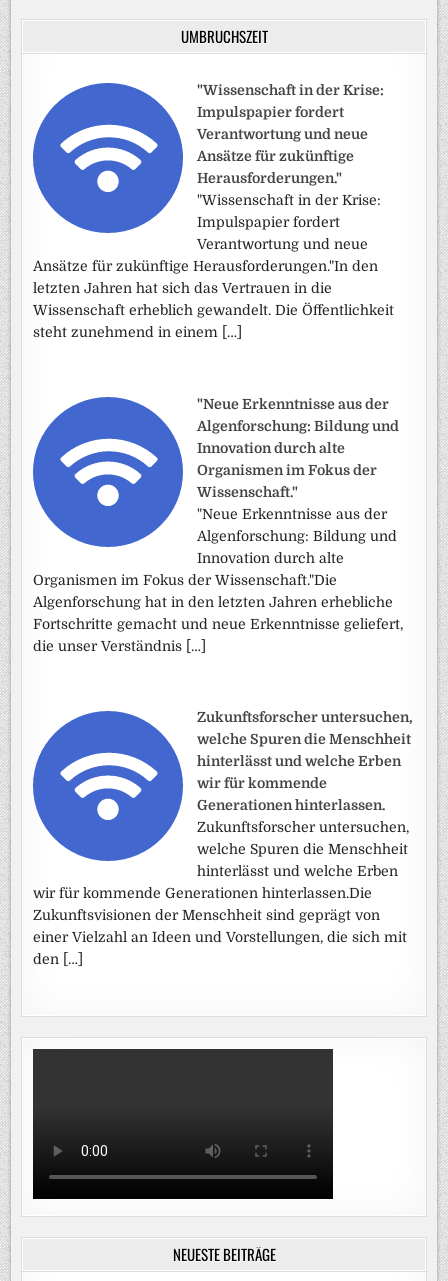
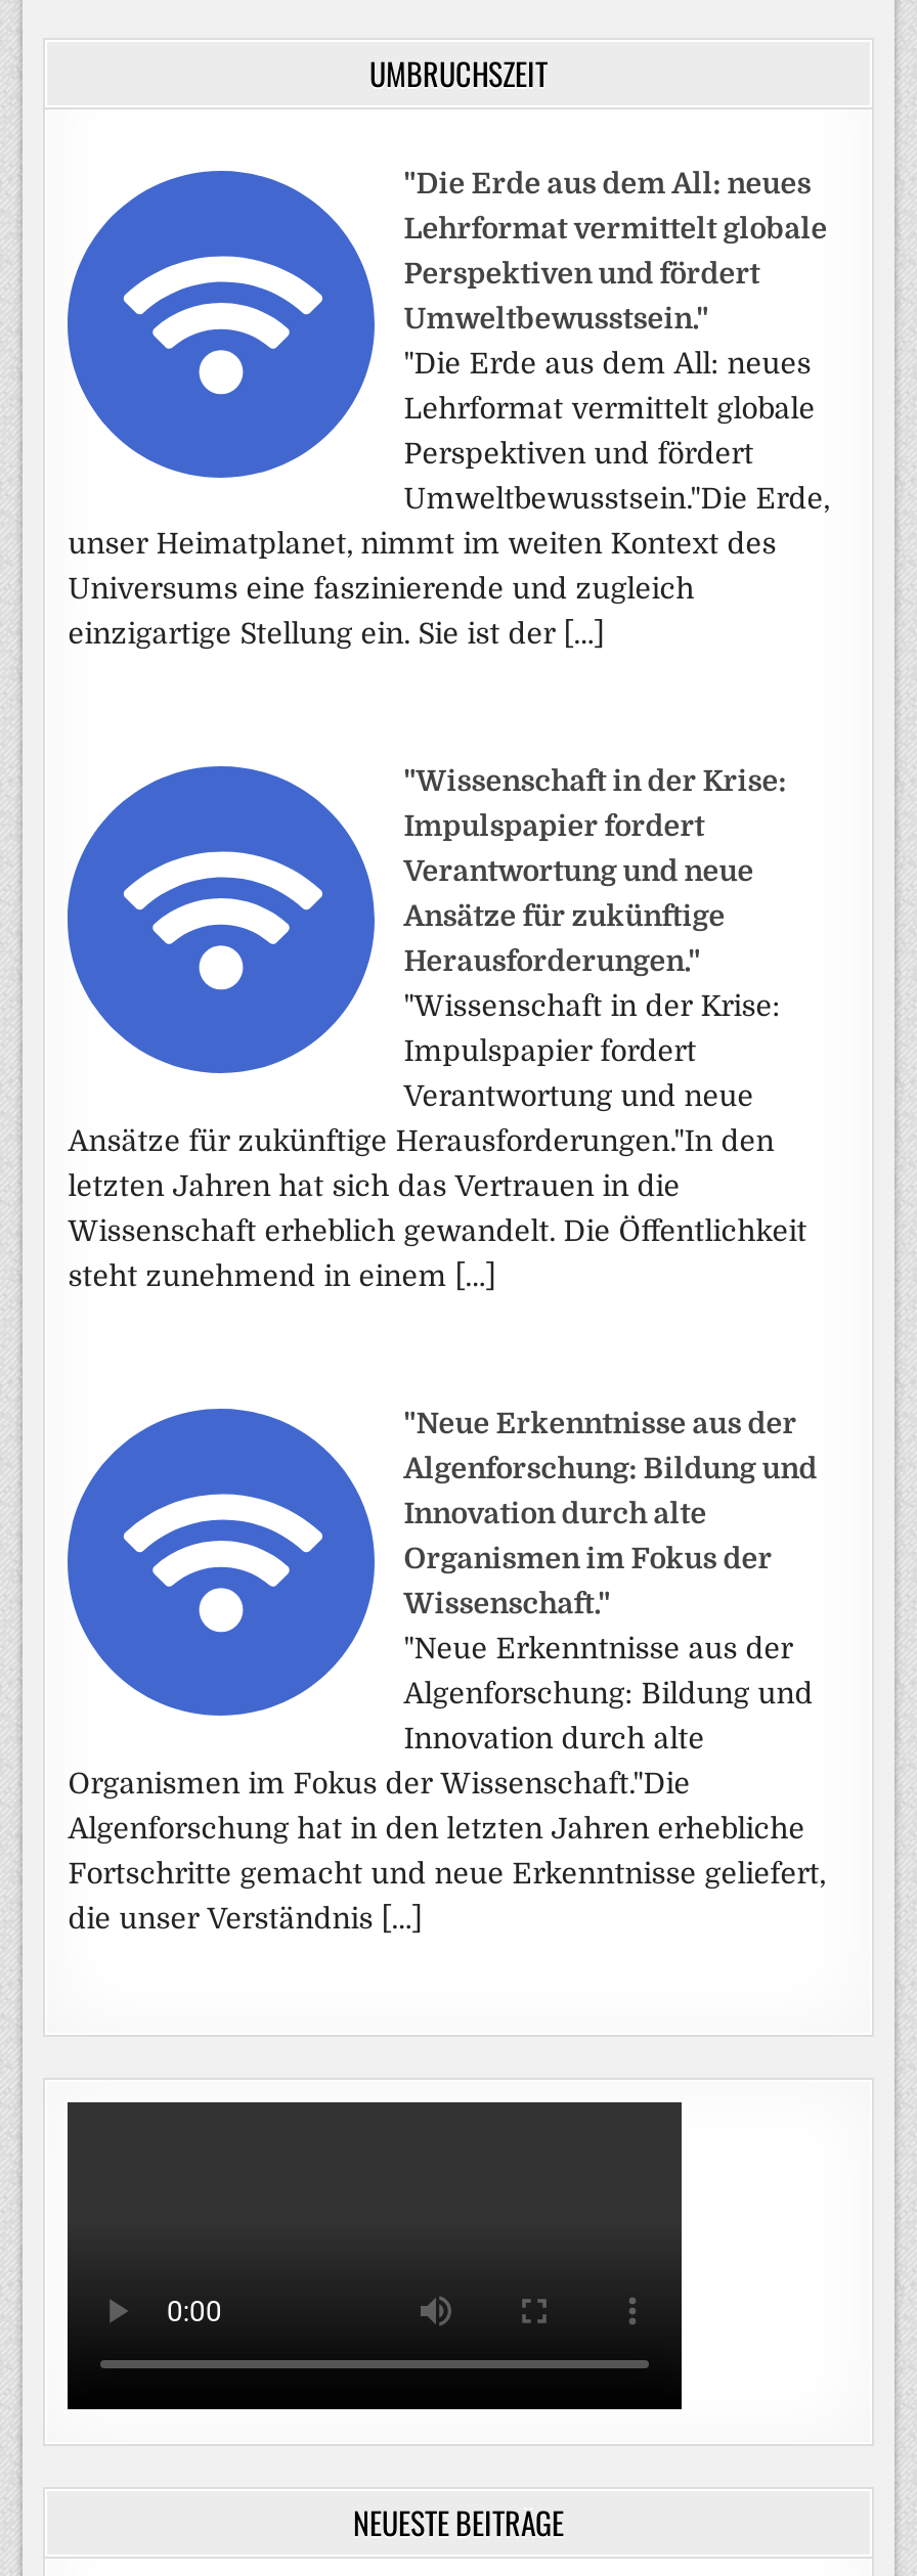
+ "Die Erde aus dem All: neues
+ Lehrformat vermittelt globale
+ Perspektiven und fördert
+ Umweltbewusstsein."
+ "Die Erde aus dem All: neues
+ Lehrformat vermittelt globale
+ Perspektiven und fördert
+ Umweltbewusstsein."Die Erde,
+ unser Heimatplanet, nimmt im weiten Kontext des
+ Universums eine faszinierende und zugleich
+ einzigartige Stellung ein. Sie ist der […]

moved down: "Wissenschaft in der Krise: | Impulspapier fordert | Verantwortung und neue | ... | Fortschritte gemacht und neue Erkenntnisse geliefert, | die unser Verständnis […]

- Zukunftsforscher untersuchen,
- welche Spuren die Menschheit
- hinterlässt und welche Erben
- wir für kommende
- Generationen hinterlassen.
- Zukunftsforscher untersuchen,
- welche Spuren die Menschheit
- hinterlässt und welche Erben
- wir für kommende Generationen hinterlassen.Die
- Zukunftsvisionen der Menschheit sind geprägt von
- einer Vielzahl an Ideen und Vorstellungen, die sich mit
- den […]
